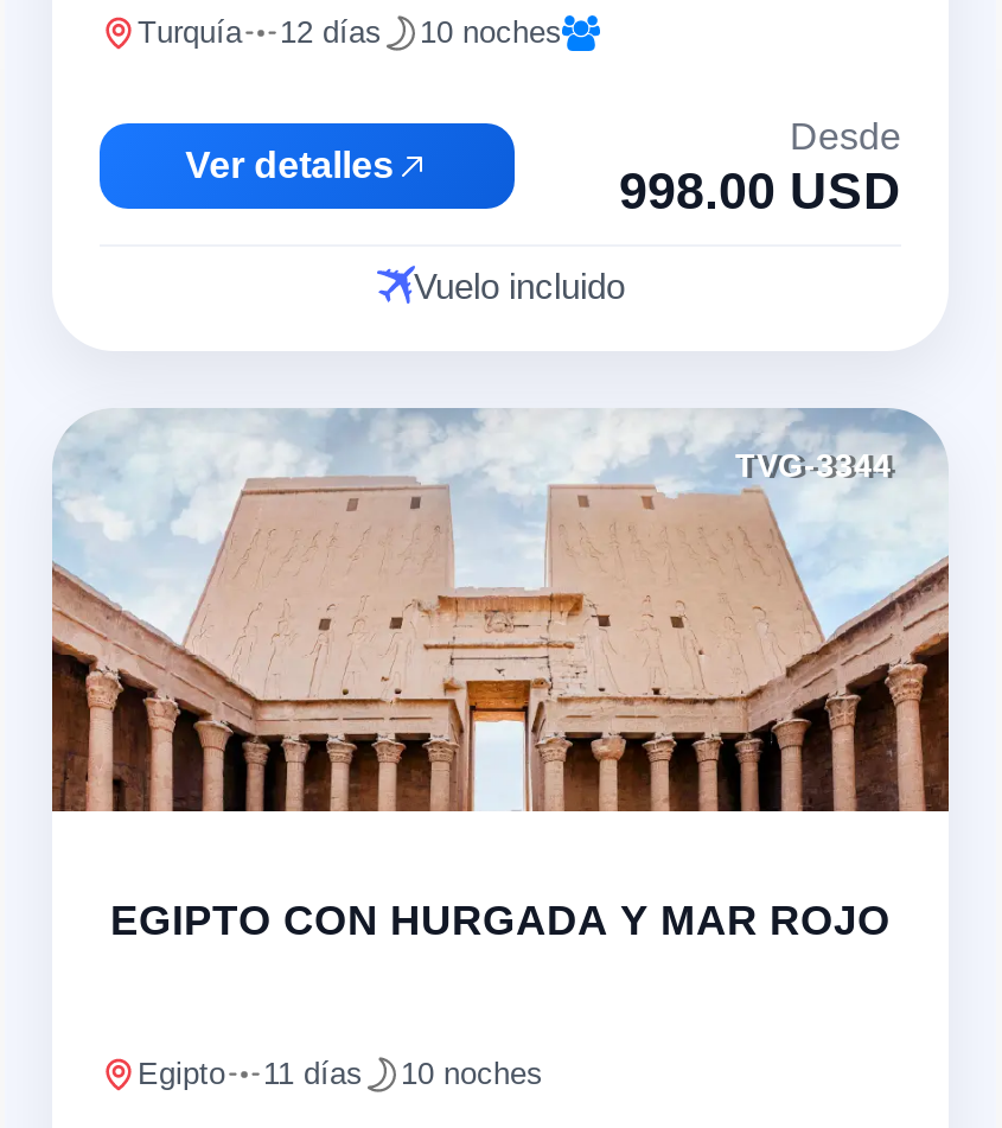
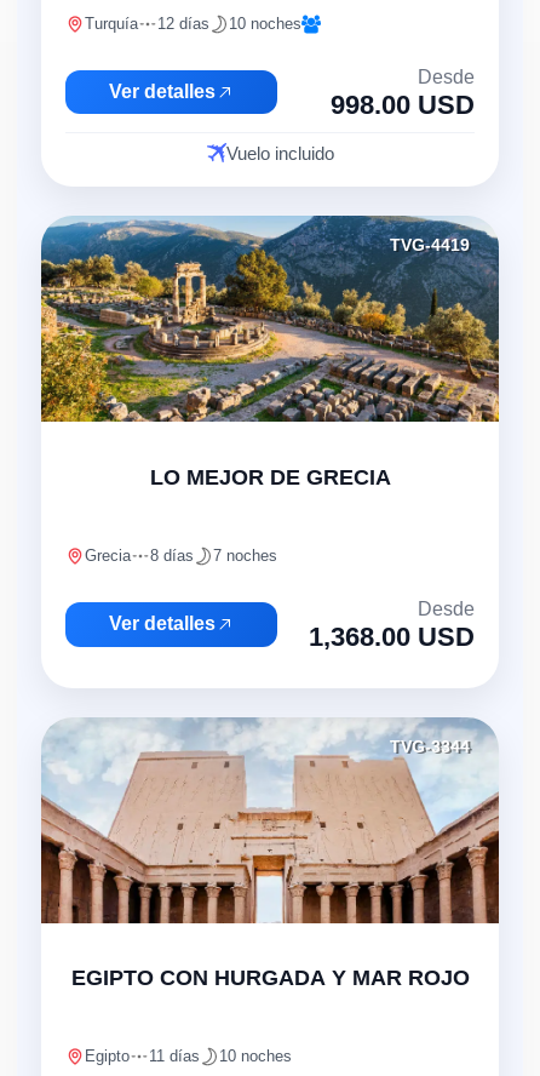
+ [image]
+ TVG-4419

+ LO MEJOR DE GRECIA
+ Grecia
+ 8 días
+ 7 noches
+ Ver detalles

+ Desde
+ 1,368.00 USD
